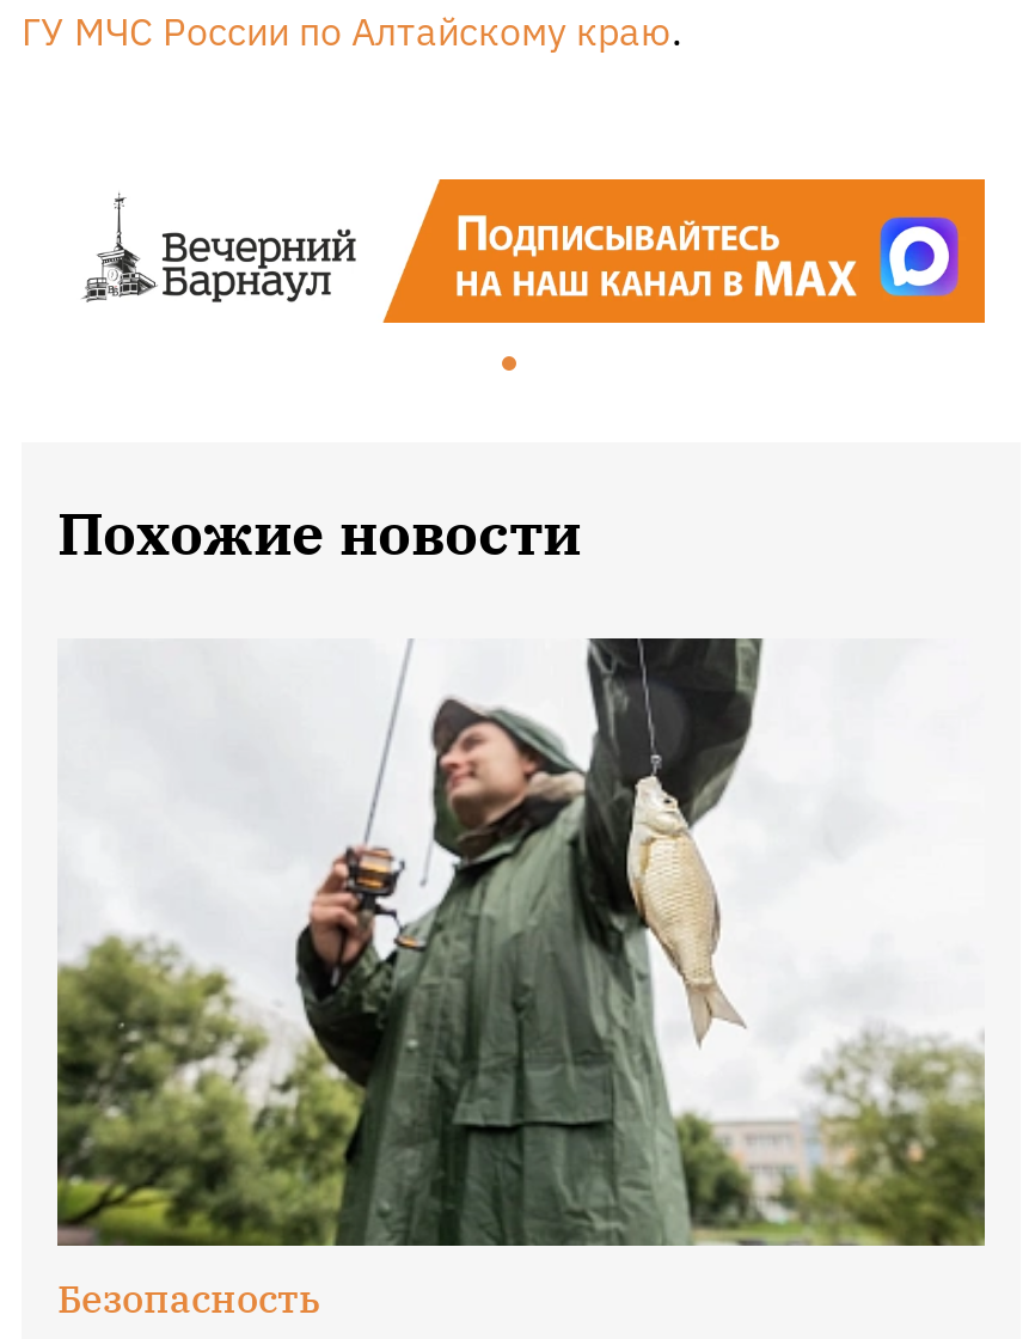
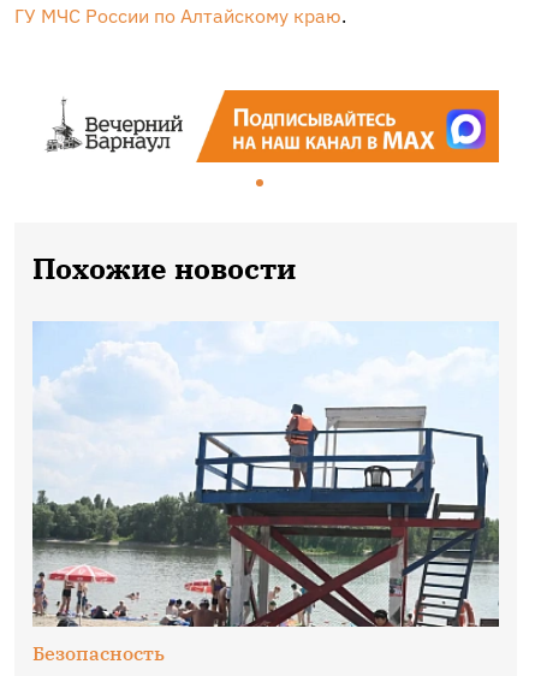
- [image]
+ [image]
